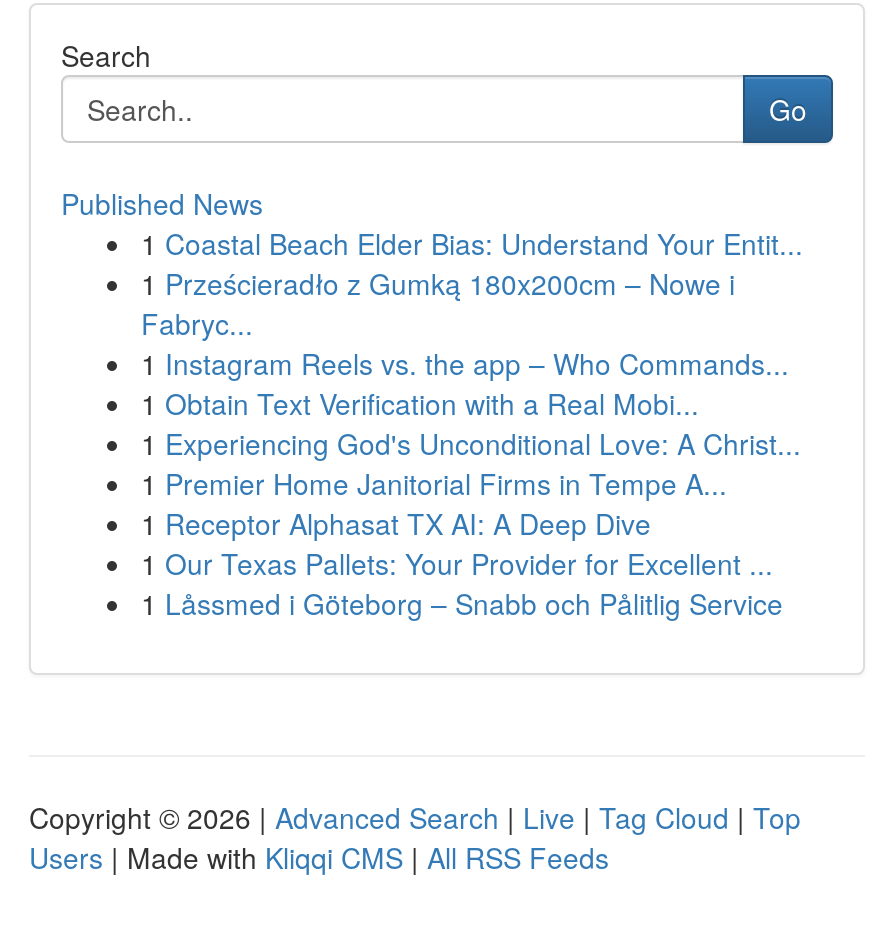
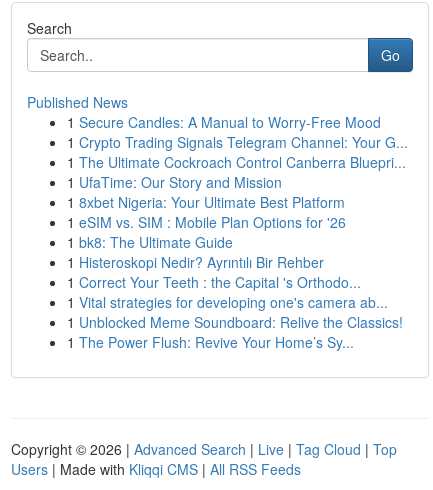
- 1 Coastal Beach Elder Bias: Understand Your Entit...
- 1 Prześcieradło z Gumką 180x200cm – Nowe i
- Fabryc...
- 1 Instagram Reels vs. the app – Who Commands...
- 1 Obtain Text Verification with a Real Mobi...
- 1 Experiencing God's Unconditional Love: A Christ...
- 1 Premier Home Janitorial Firms in Tempe A...
- 1 Receptor Alphasat TX AI: A Deep Dive
- 1 Our Texas Pallets: Your Provider for Excellent ...
- 1 Låssmed i Göteborg – Snabb och Pålitlig Service
+ 1 Secure Candles: A Manual to Worry-Free Mood
+ 1 Crypto Trading Signals Telegram Channel: Your G...
+ 1 The Ultimate Cockroach Control Canberra Bluepri...
+ 1 UfaTime: Our Story and Mission
+ 1 8xbet Nigeria: Your Ultimate Best Platform
+ 1 eSIM vs. SIM : Mobile Plan Options for '26
+ 1 bk8: The Ultimate Guide
+ 1 Histeroskopi Nedir? Ayrıntılı Bir Rehber
+ 1 Correct Your Teeth : the Capital 's Orthodo...
+ 1 Vital strategies for developing one's camera ab...
+ 1 Unblocked Meme Soundboard: Relive the Classics!
+ 1 The Power Flush: Revive Your Home’s Sy...
